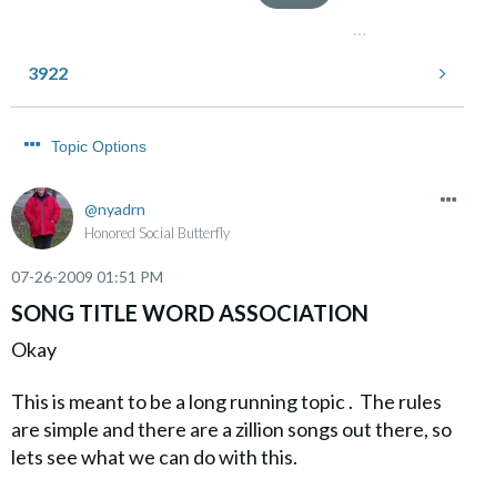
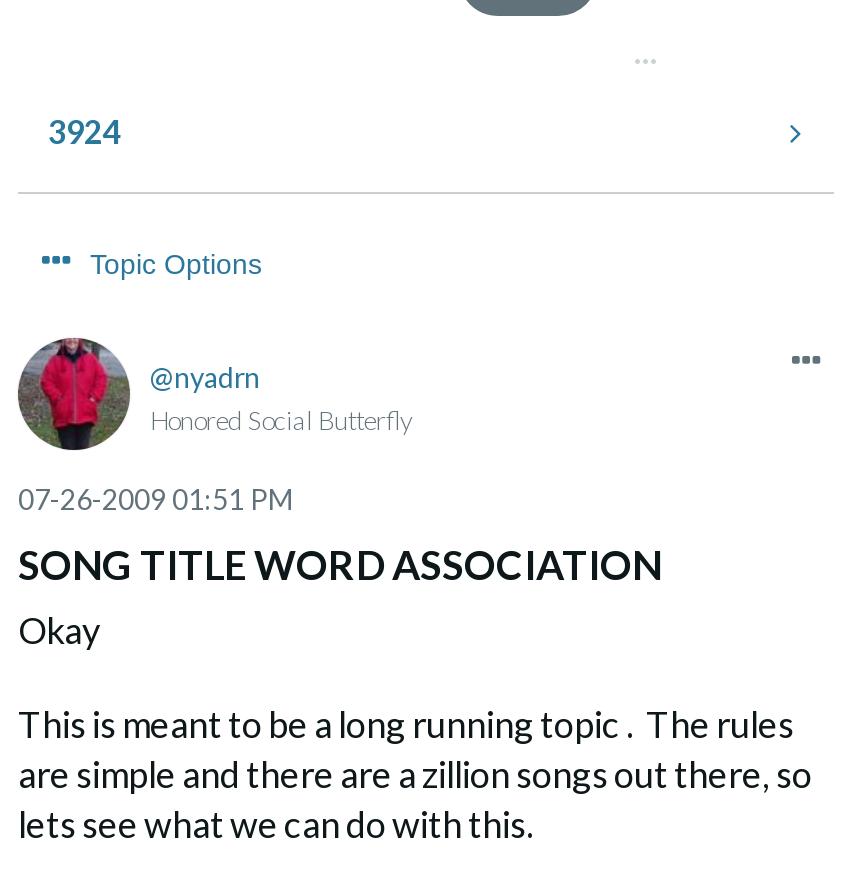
- 3922
+ 3924
